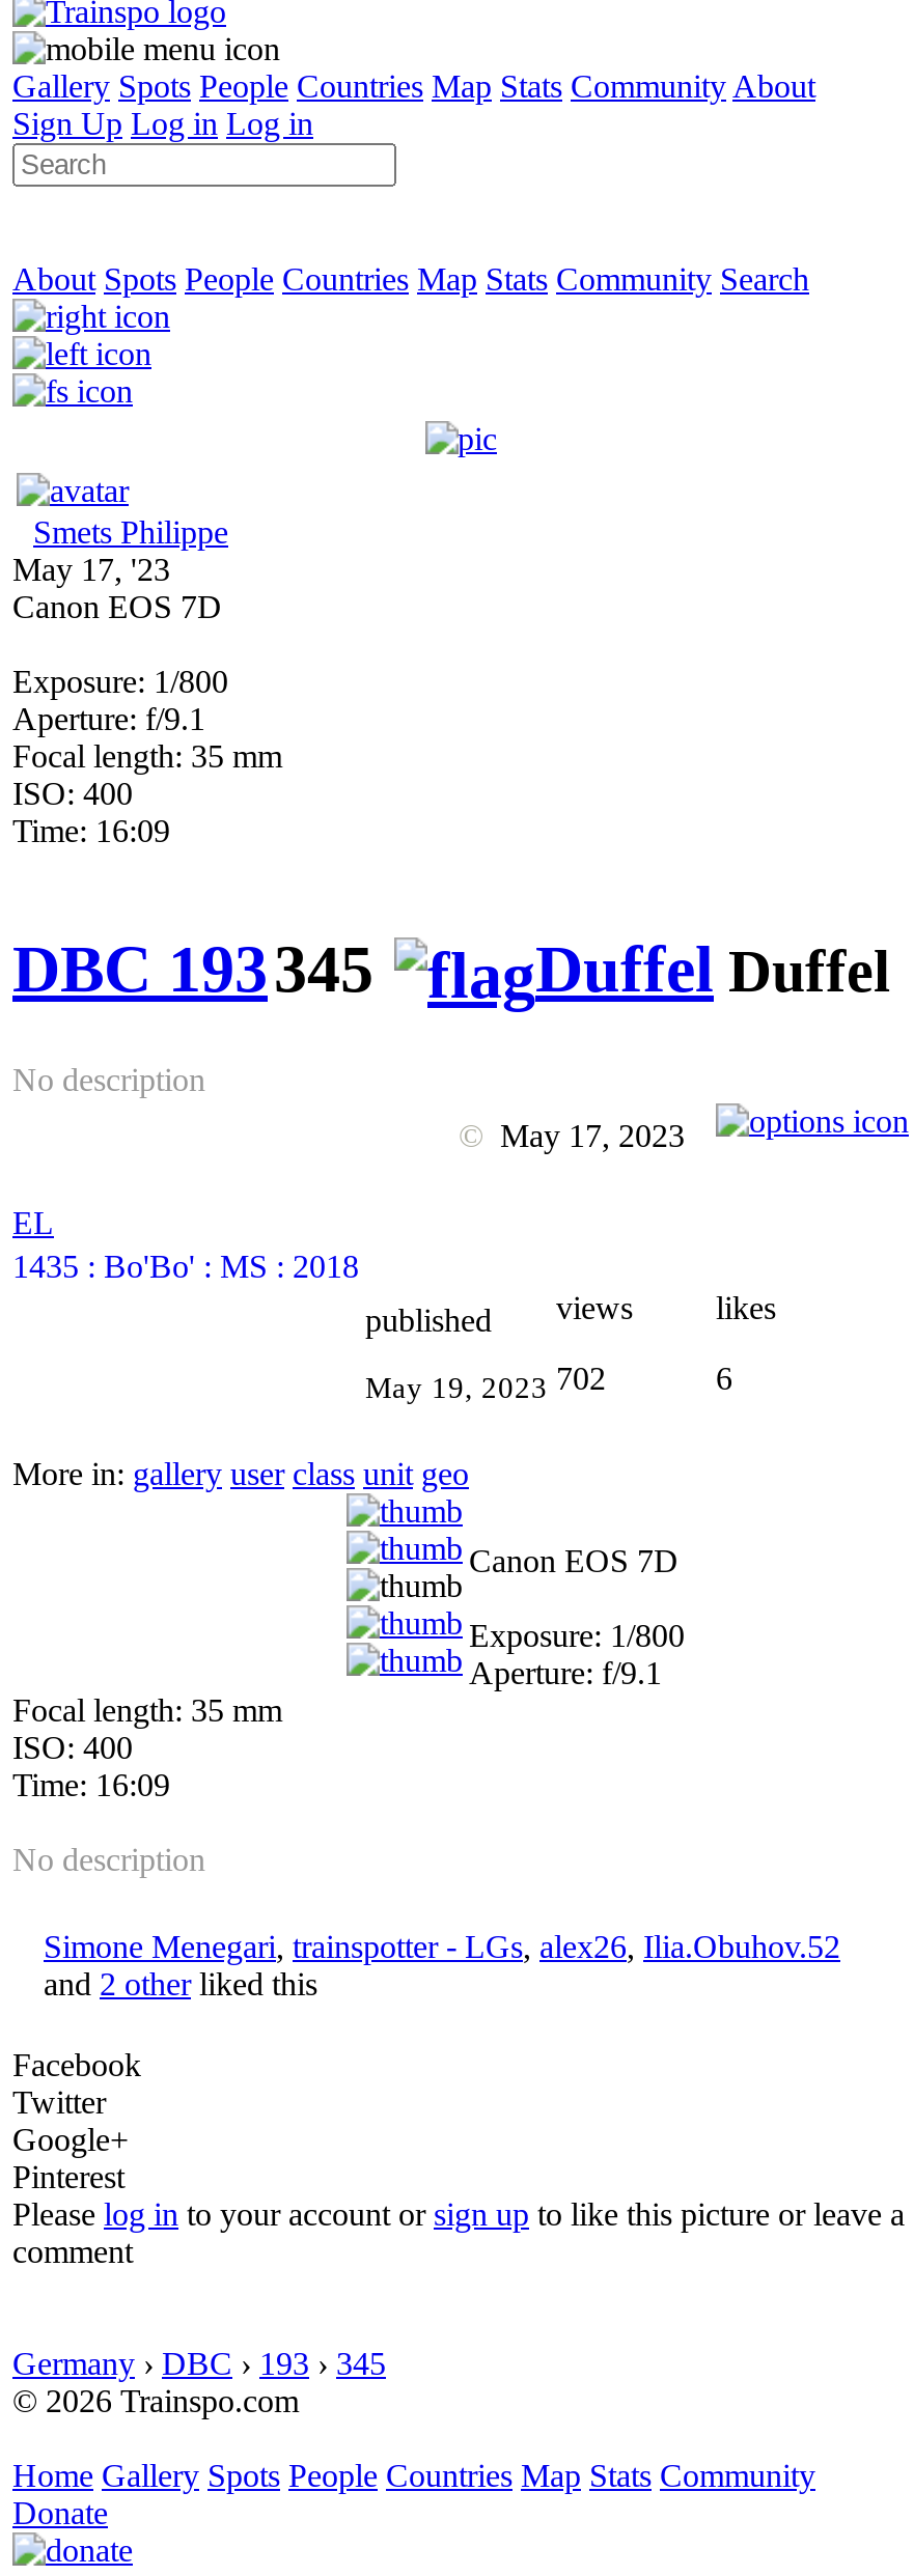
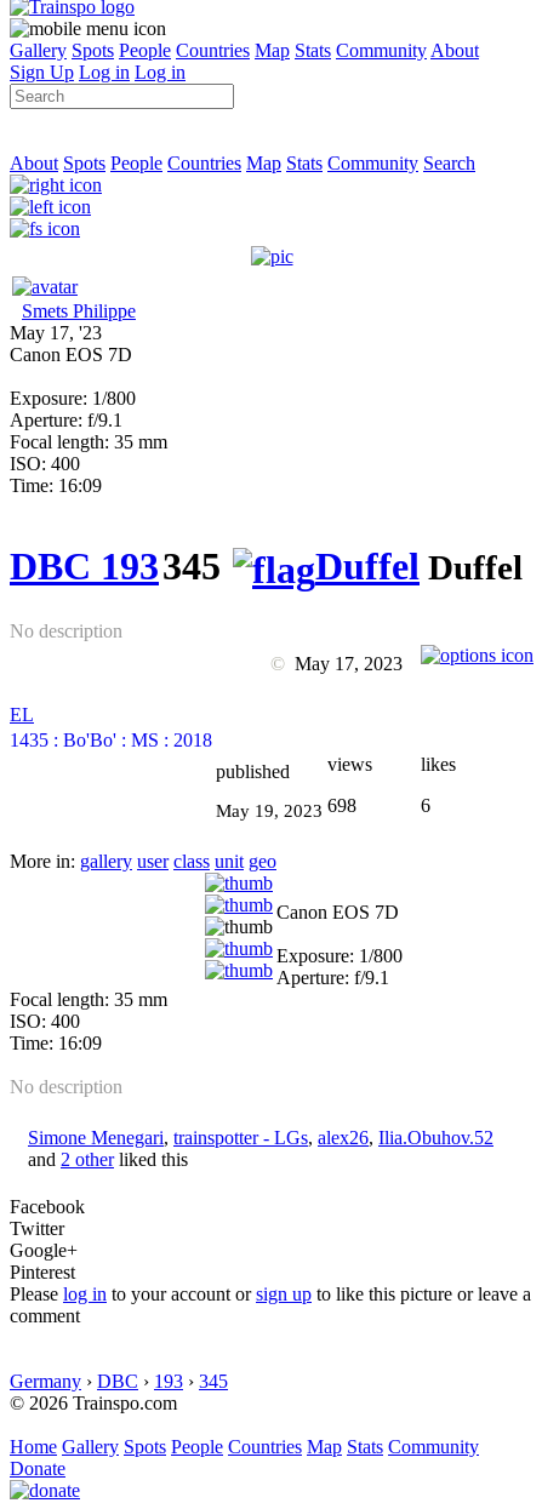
- May 19, 2023 702
+ May 19, 2023 698
